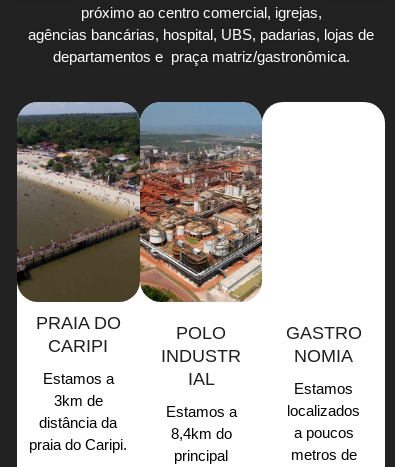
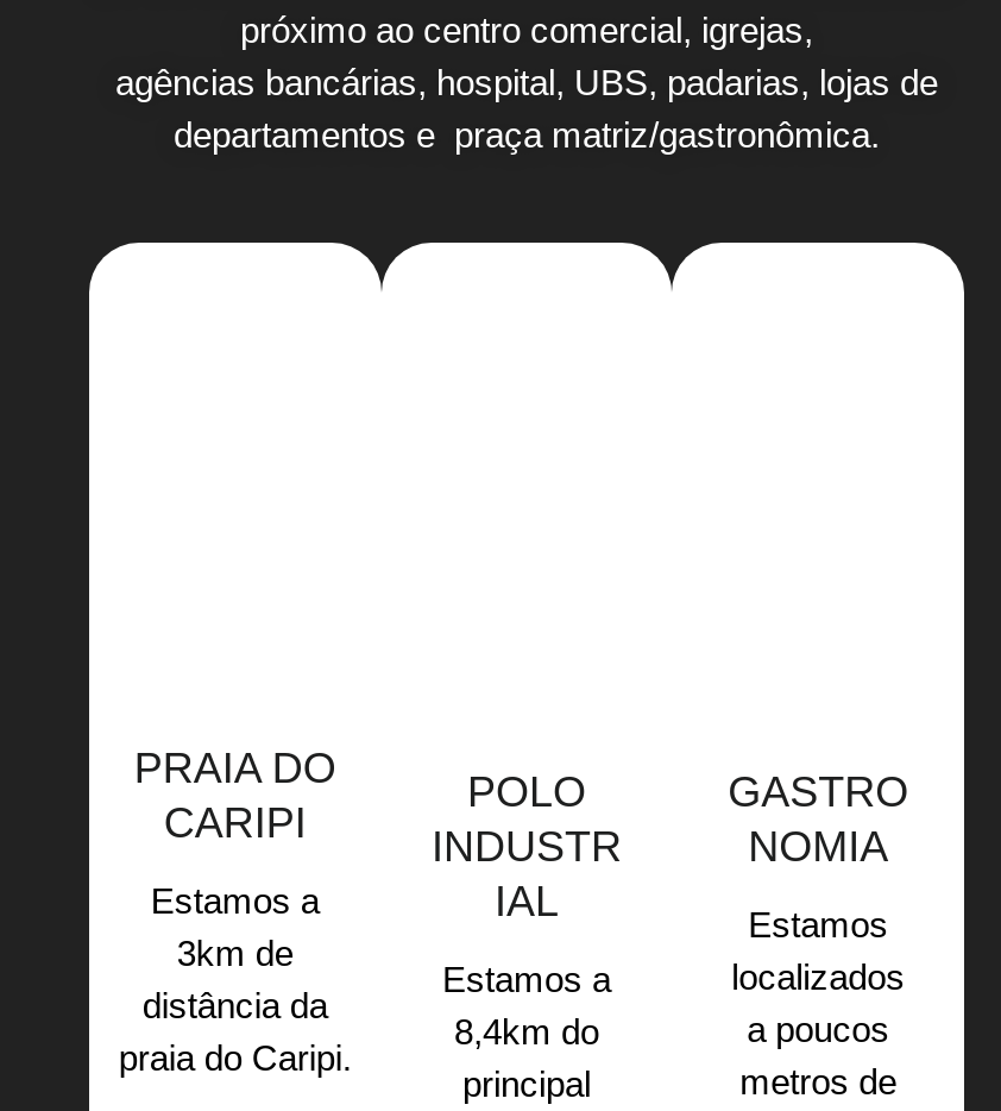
- [image]
